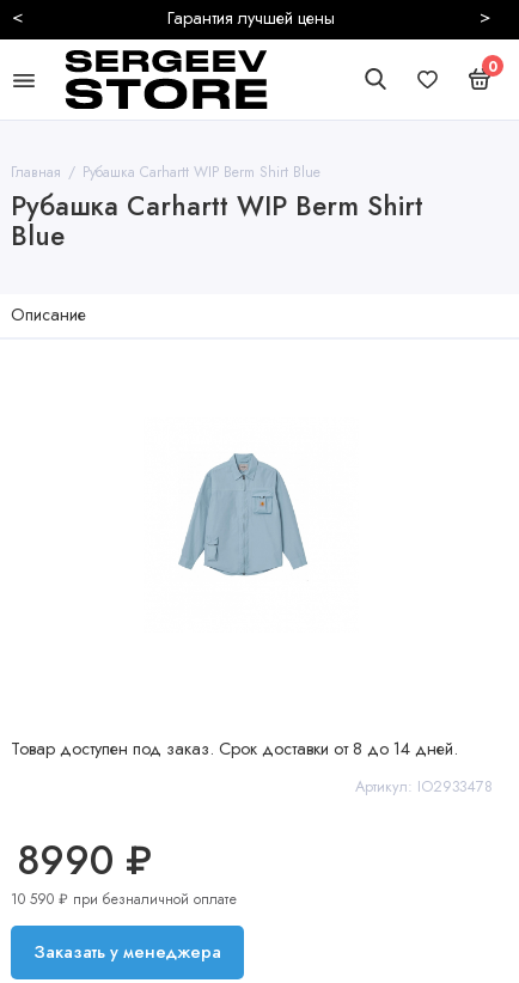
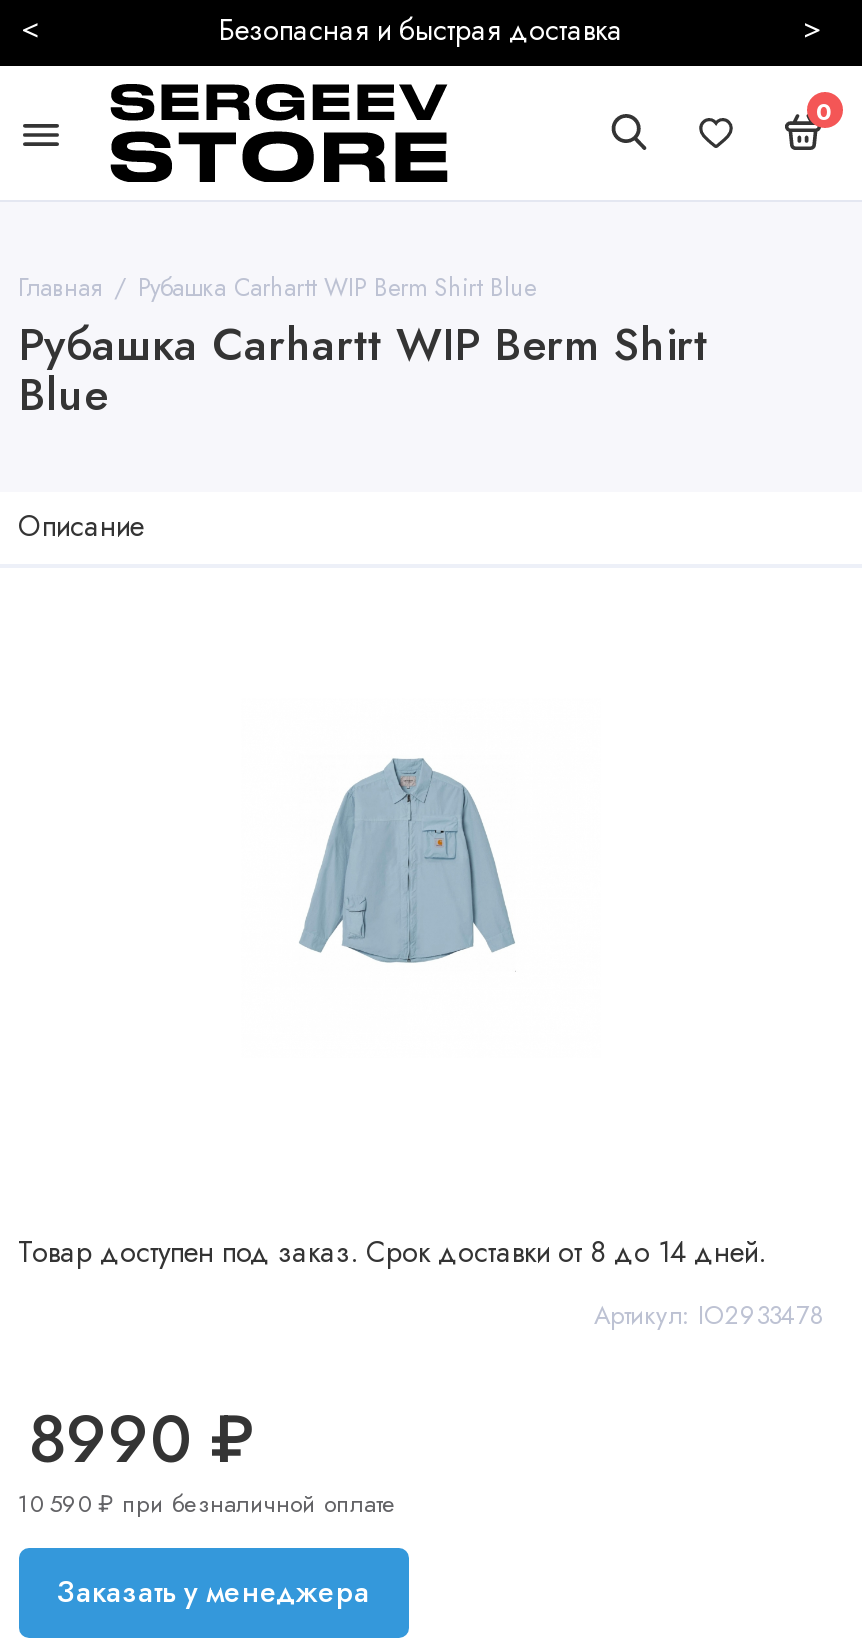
- Гарантия лучшей цены
+ Безопасная и быстрая доставка
